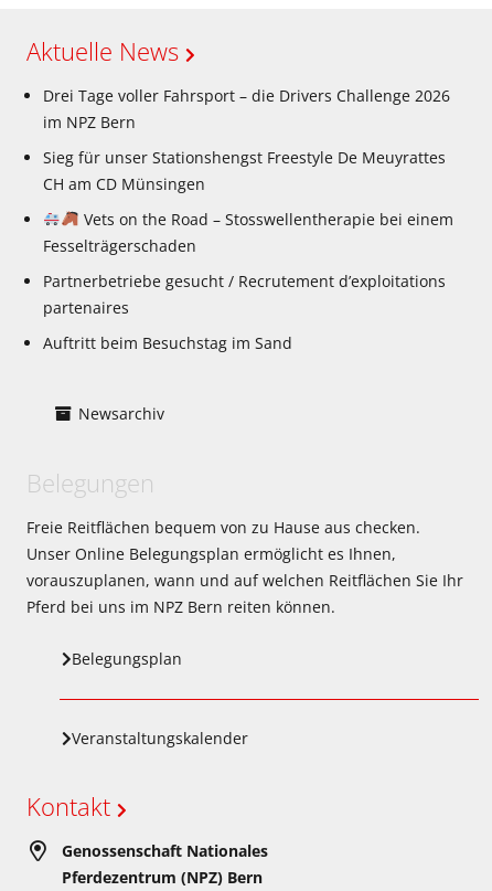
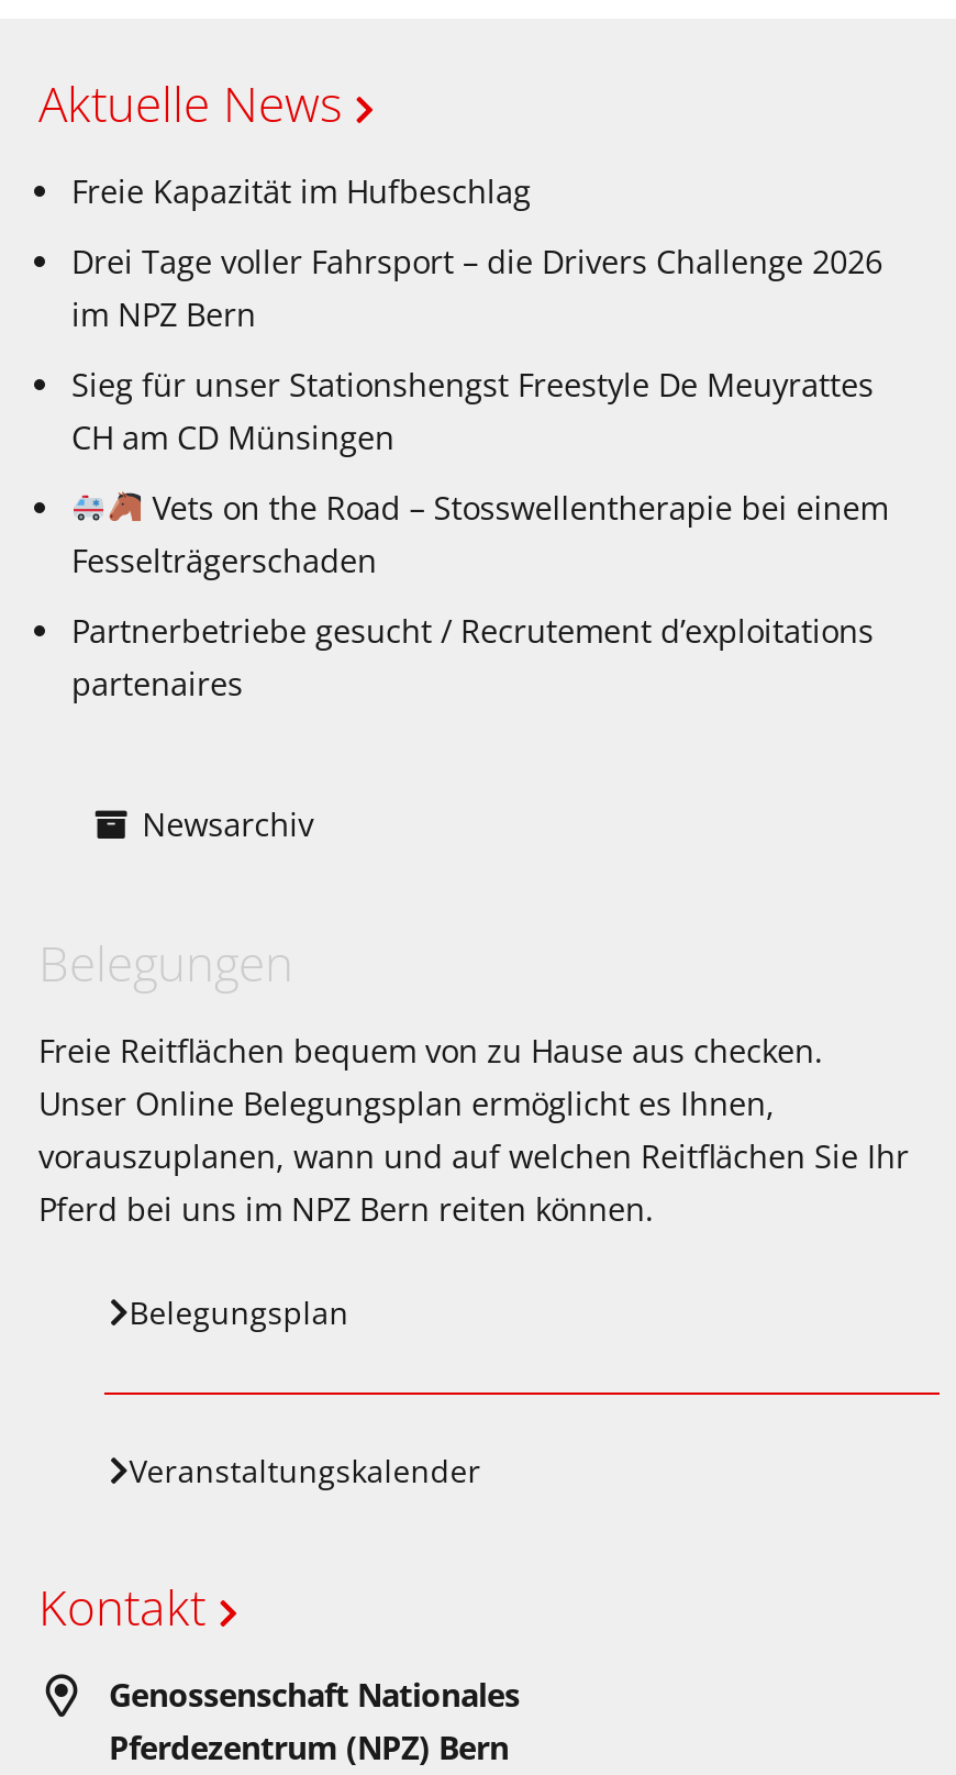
+ Freie Kapazität im Hufbeschlag

moved down: Drei Tage voller Fahrsport – die Drivers Challenge 2026 | im NPZ Bern | Sieg für unser Stationshengst Freestyle De Meuyrattes | CH am CD Münsingen | Vets on the Road – Stosswellentherapie bei einem | Fesselträgerschaden | Partnerbetriebe gesucht / Recrutement d’exploitations | partenaires

- Auftritt beim Besuchstag im Sand
